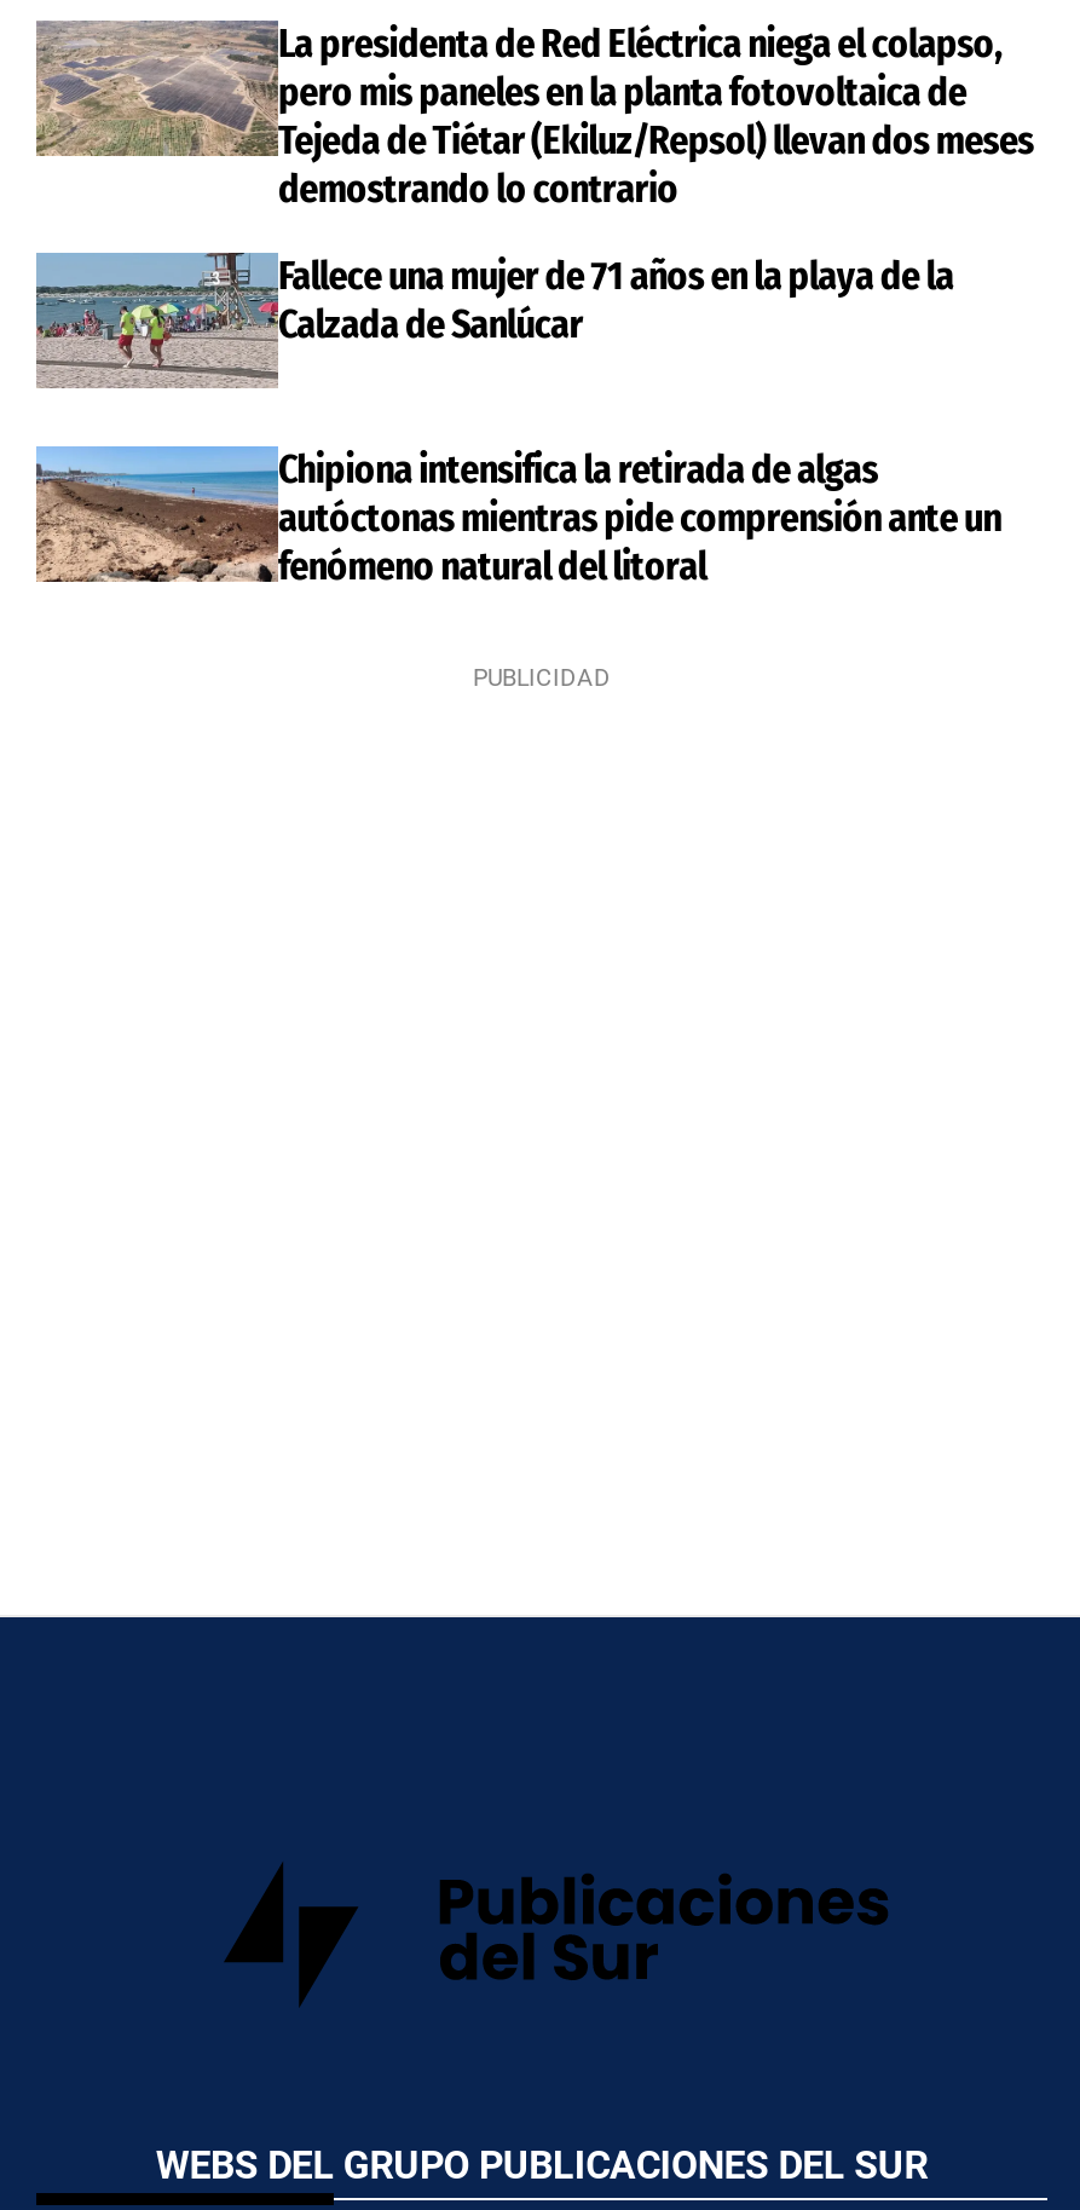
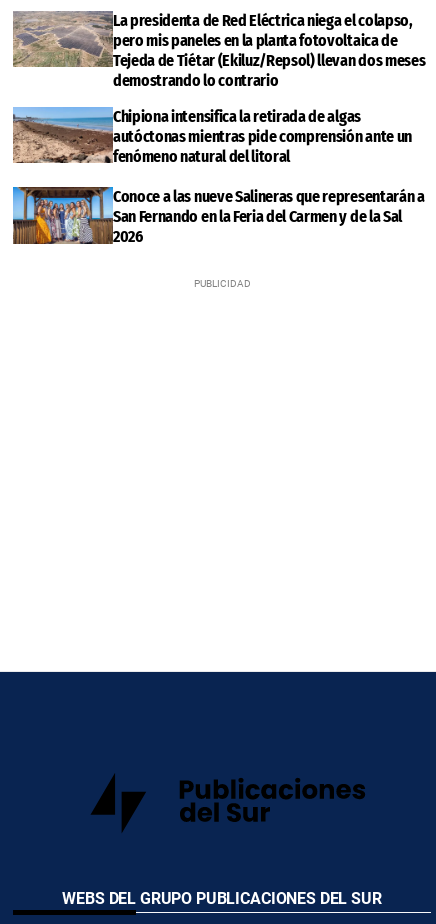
- Fallece una mujer de 71 años en la playa de la
- Calzada de Sanlúcar

moved up: [image] | Chipiona intensifica la retirada de algas | autóctonas mientras pide comprensión ante un | fenómeno natural del litoral

+ [image]
+ Conoce a las nueve Salineras que representarán a
+ San Fernando en la Feria del Carmen y de la Sal
+ 2026
